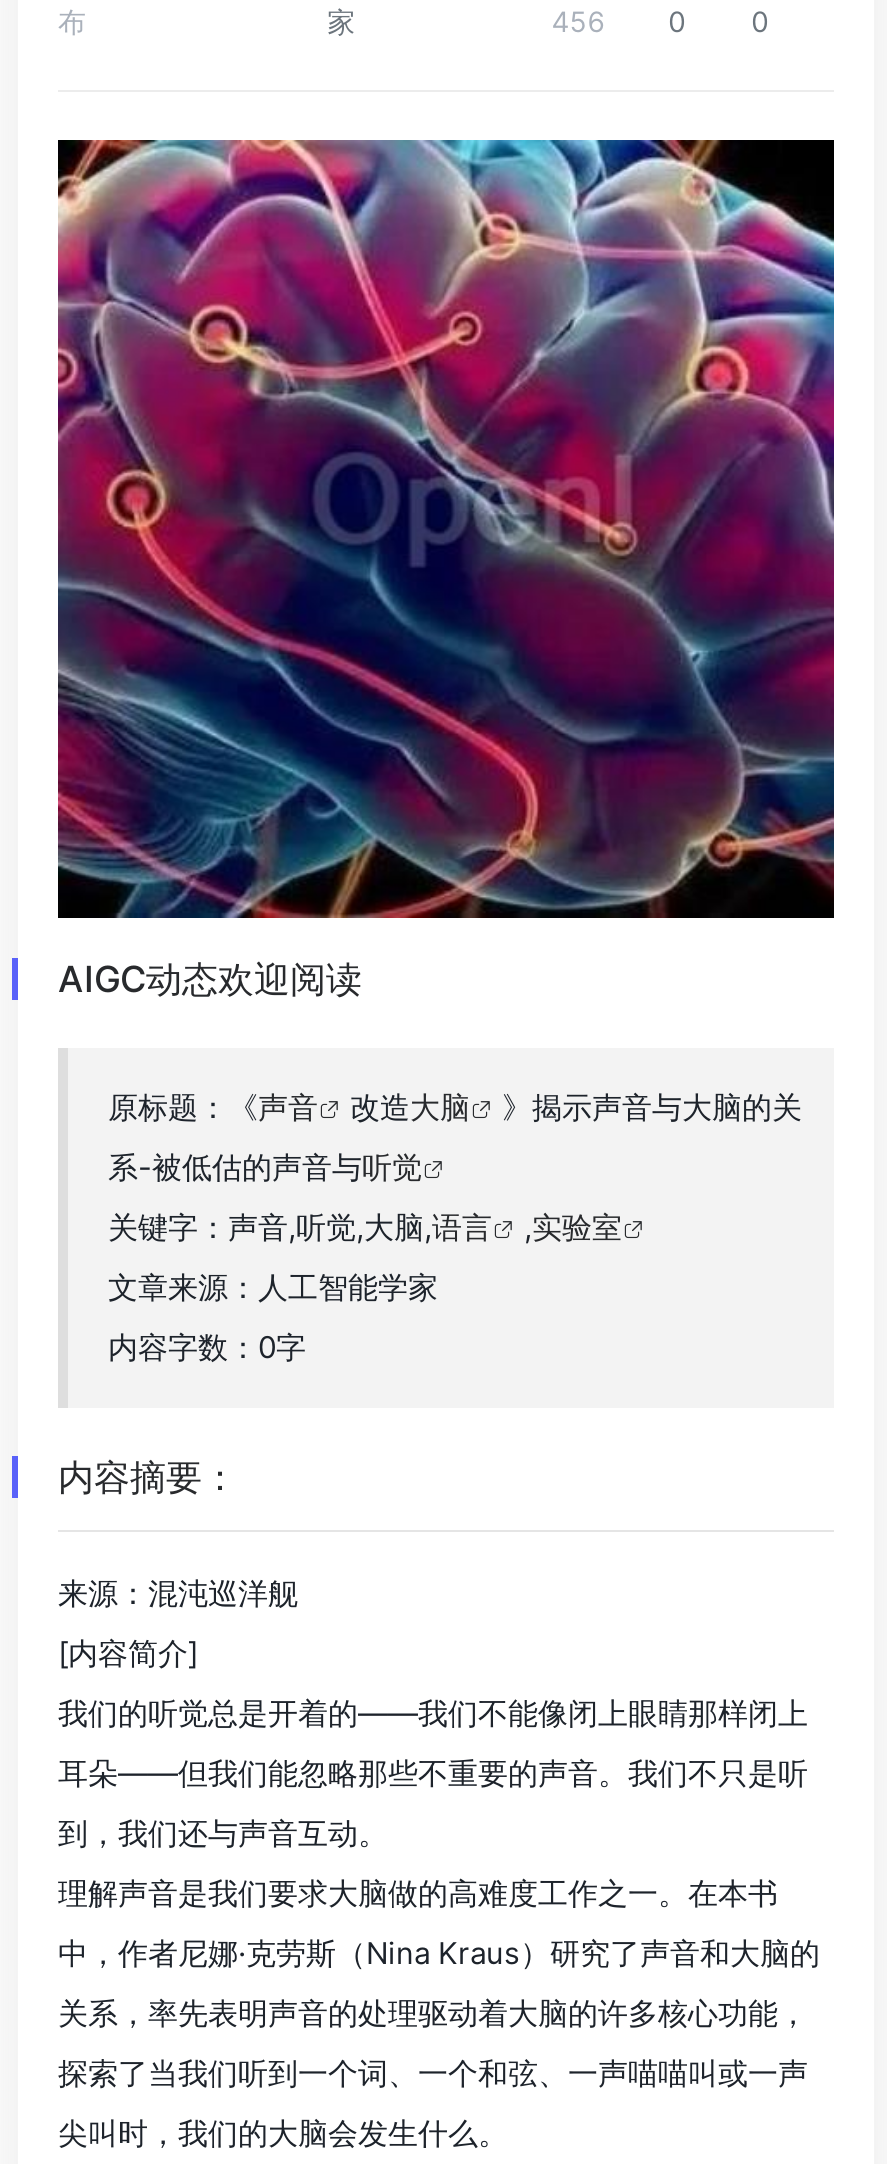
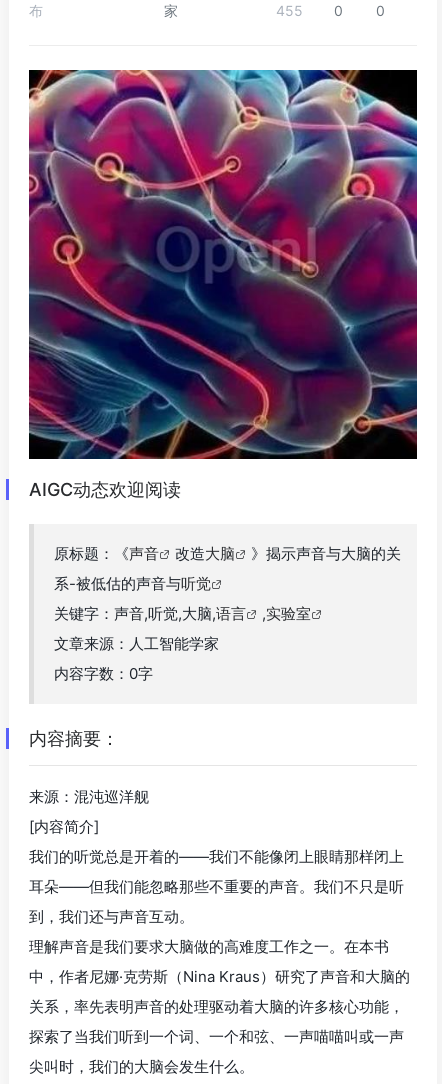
- 456 0 0
+ 455 0 0
